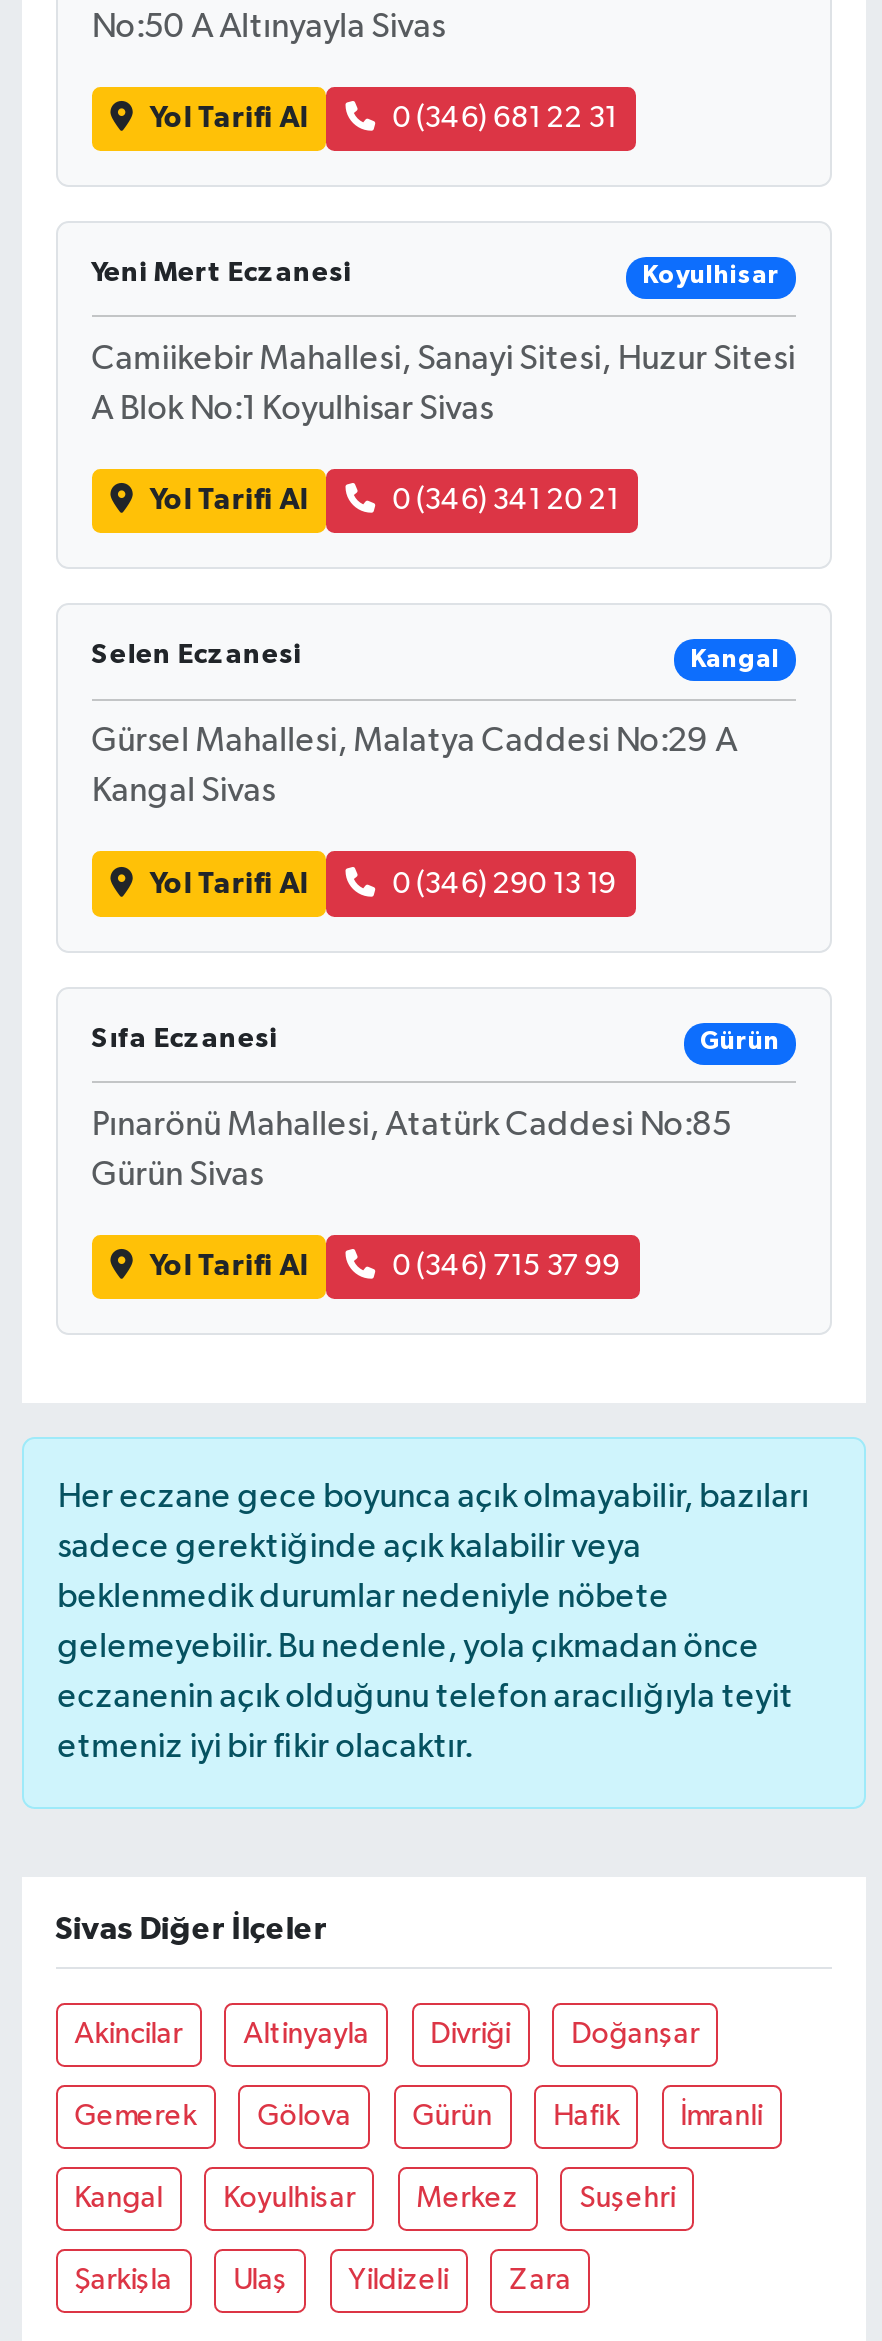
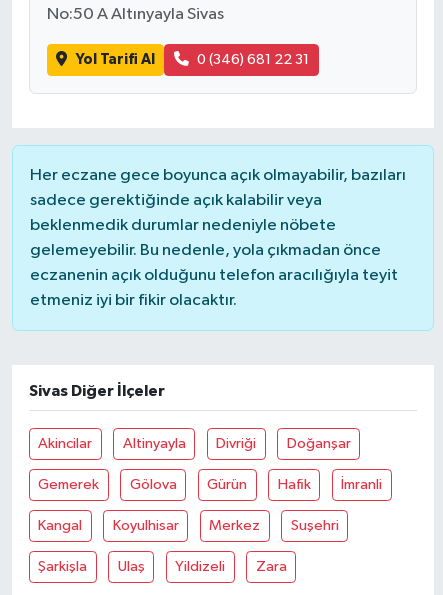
- Yeni Mert Eczanesi
- Koyulhisar
- Camiikebir Mahallesi, Sanayi Sitesi, Huzur Sitesi
- A Blok No:1 Koyulhisar Sivas
- Yol Tarifi Al
- 0 (346) 341 20 21

- Selen Eczanesi
- Kangal
- Gürsel Mahallesi, Malatya Caddesi No:29 A
- Kangal Sivas
- Yol Tarifi Al
- 0 (346) 290 13 19

- Sıfa Eczanesi
- Gürün
- Pınarönü Mahallesi, Atatürk Caddesi No:85
- Gürün Sivas
- Yol Tarifi Al
- 0 (346) 715 37 99
